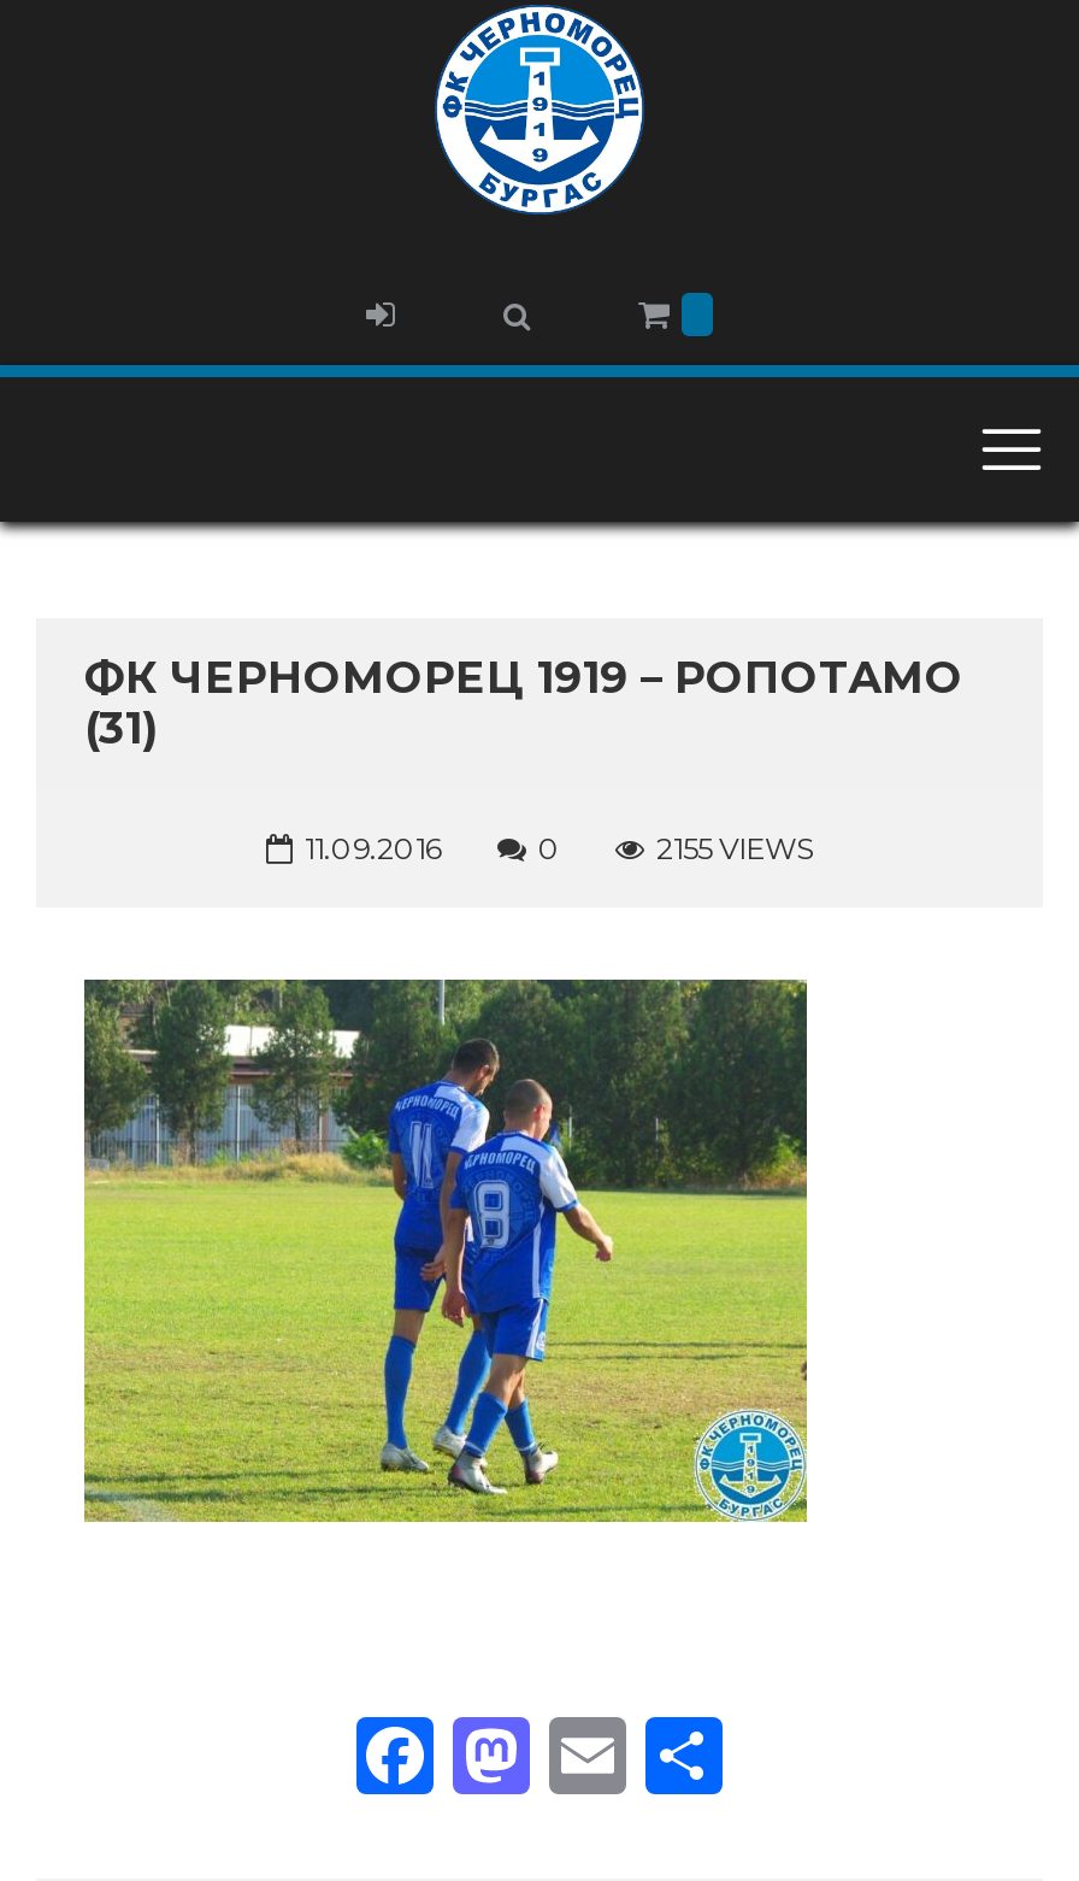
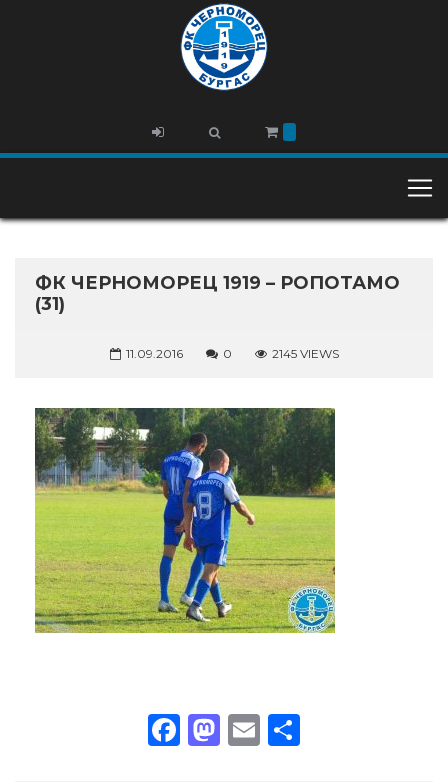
- 2155 VIEWS
+ 2145 VIEWS
